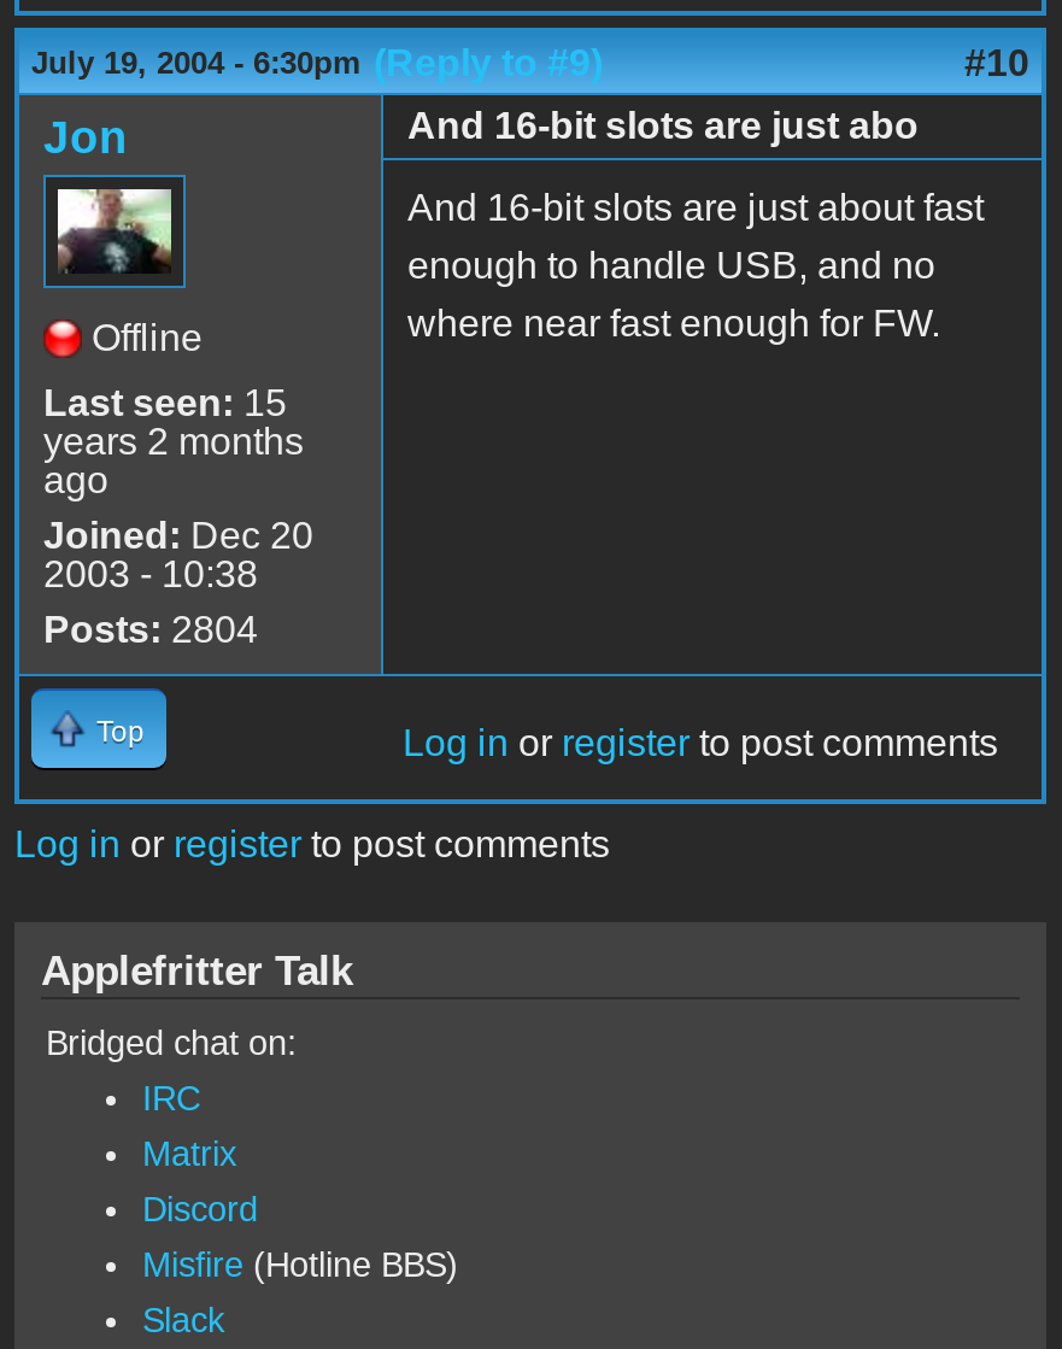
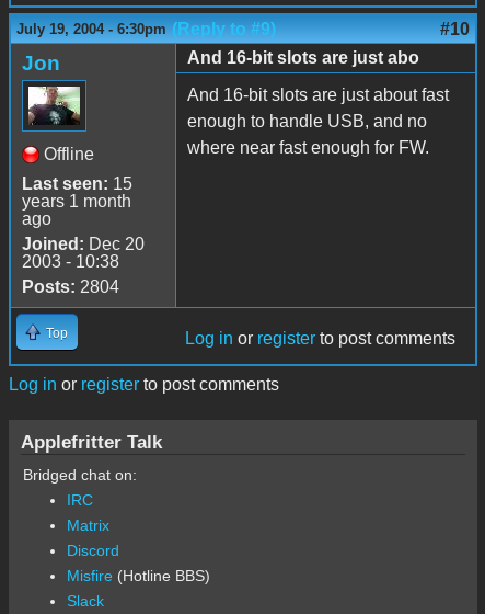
- years 2 months
+ years 1 month
